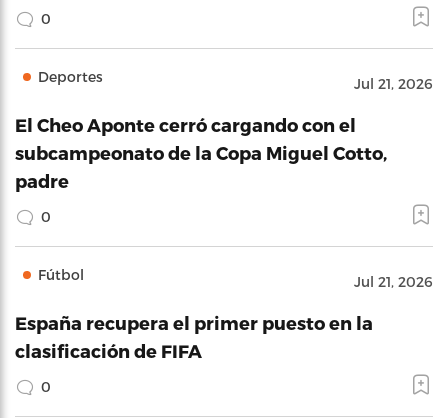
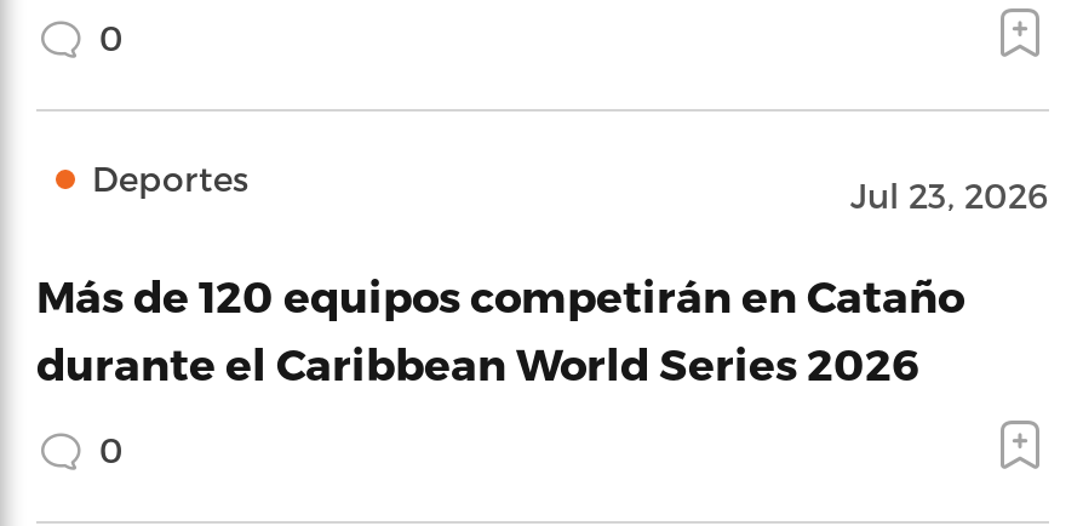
- Jul 21, 2026
- El Cheo Aponte cerró cargando con el
- subcampeonato de la Copa Miguel Cotto,
- padre
- 0
- Fútbol
- Jul 21, 2026
- España recupera el primer puesto en la
- clasificación de FIFA
+ Jul 23, 2026
+ Más de 120 equipos competirán en Cataño
+ durante el Caribbean World Series 2026
